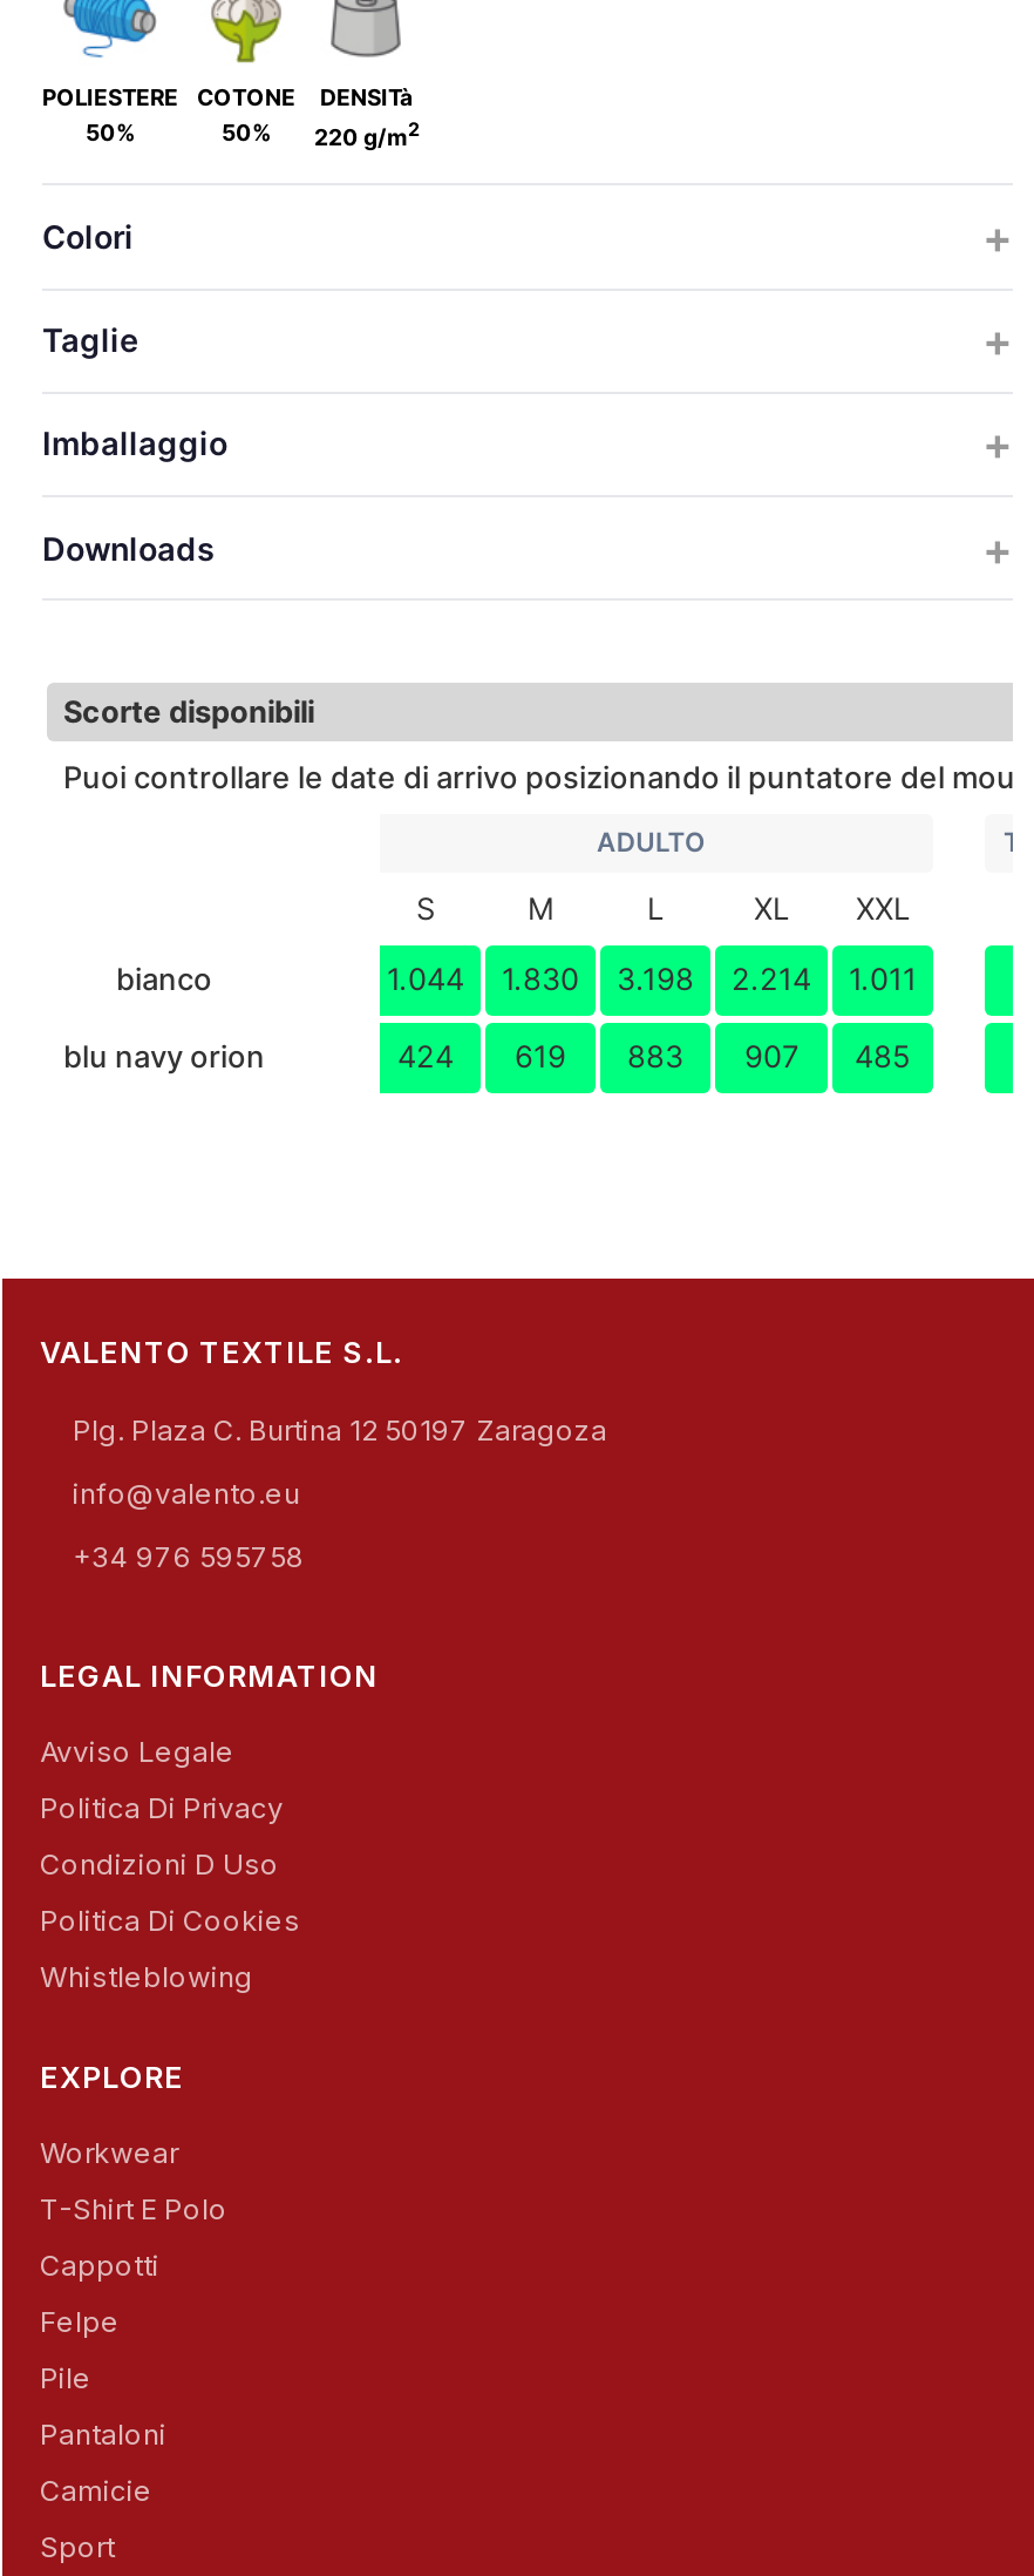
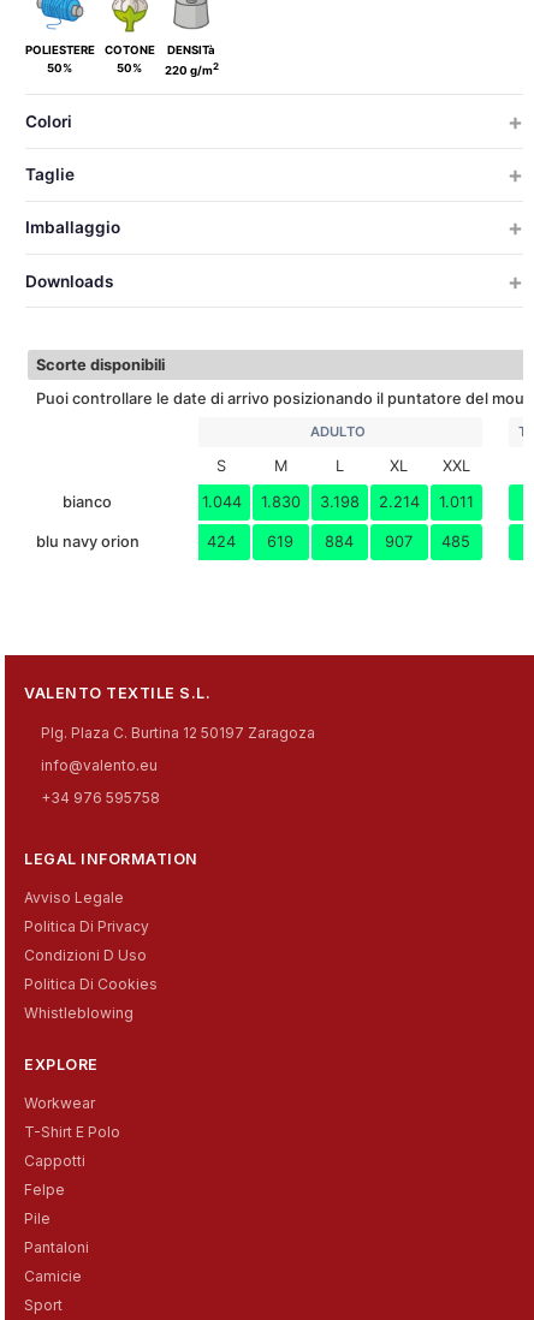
- 424 619 883 907 485
+ 424 619 884 907 485
